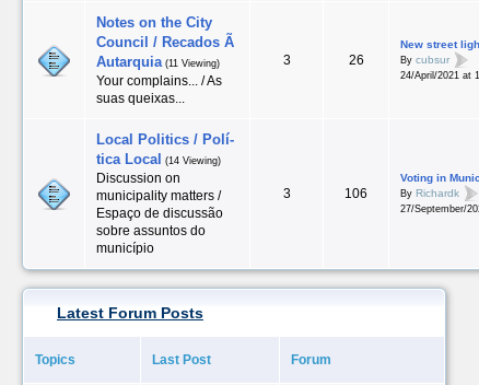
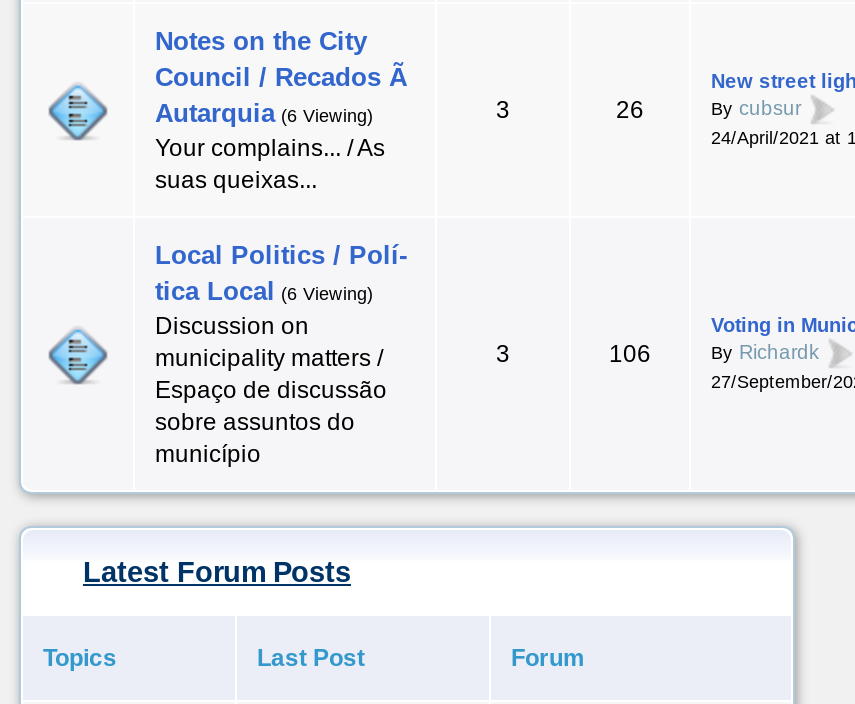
- Autarquia (11 Viewing)
+ Autarquia (6 Viewing)

- tica Local (14 Viewing)
+ tica Local (6 Viewing)
